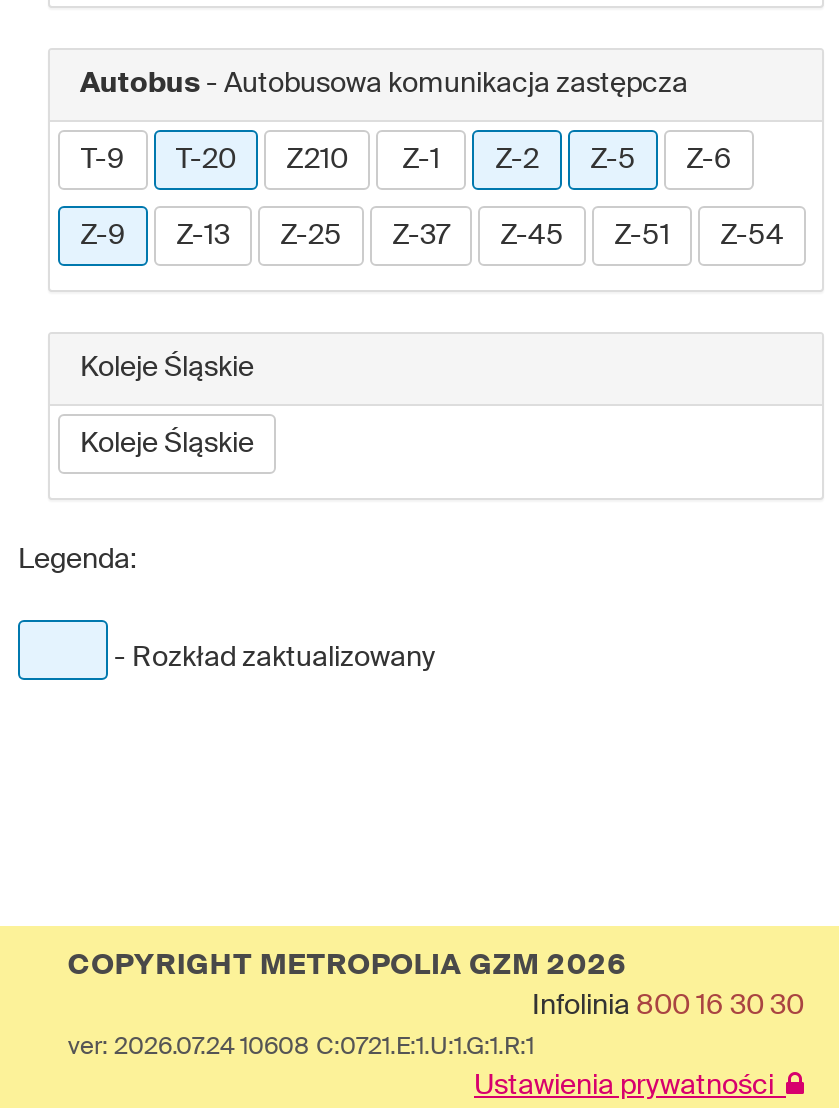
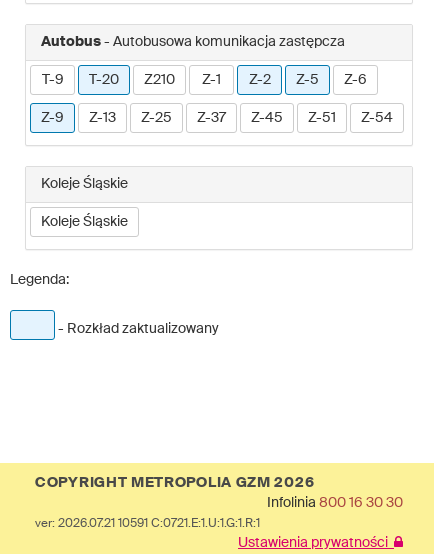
- ver: 2026.07.24 10608 C:0721.E:1.U:1.G:1.R:1
+ ver: 2026.07.21 10591 C:0721.E:1.U:1.G:1.R:1
